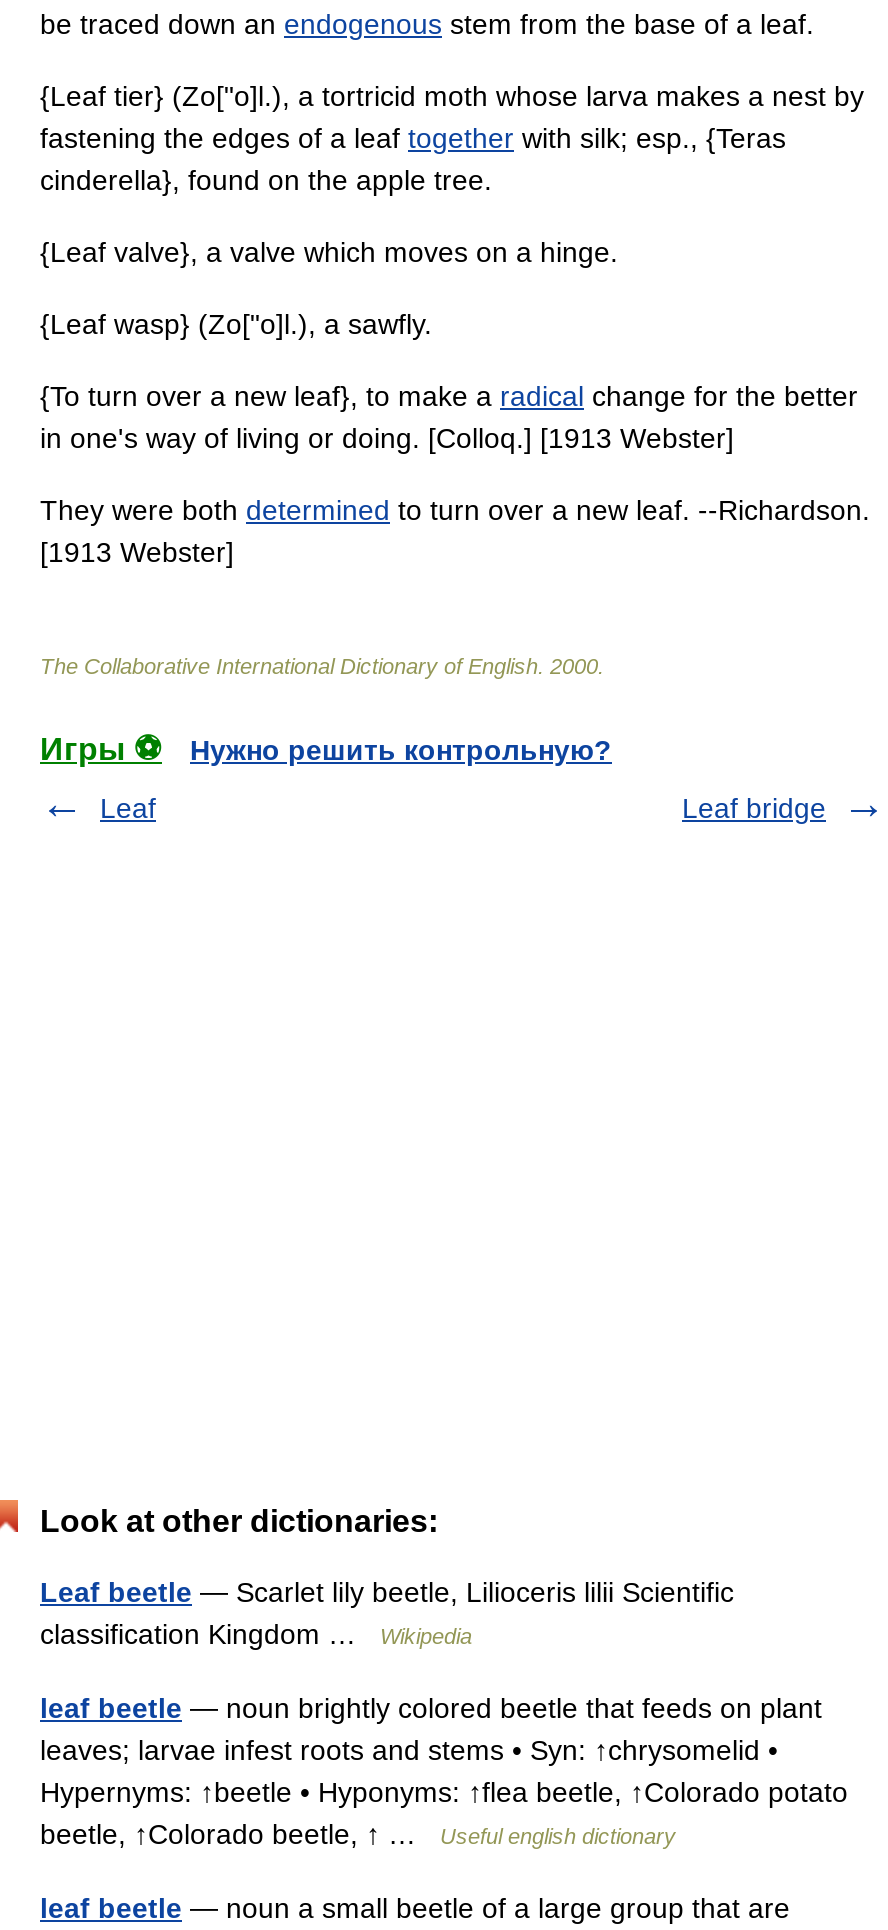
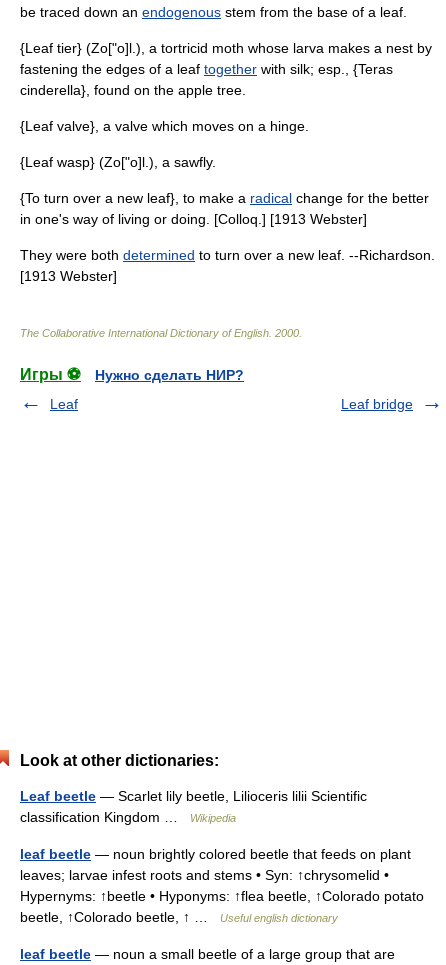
- Нужно решить контрольную?
+ Нужно сделать НИР?
